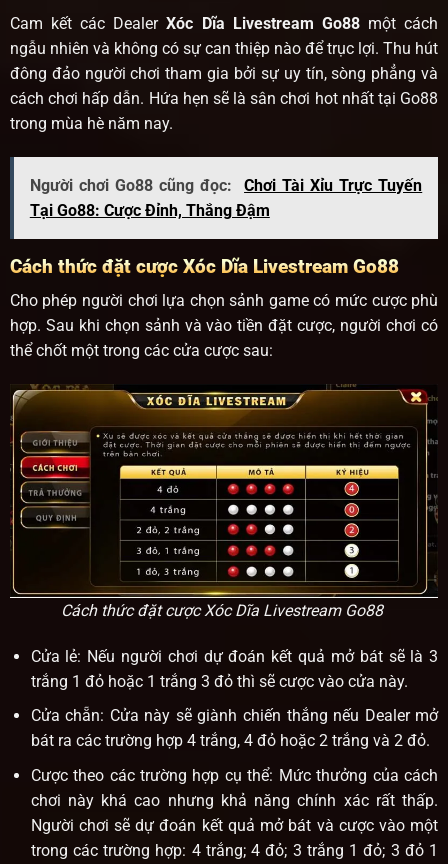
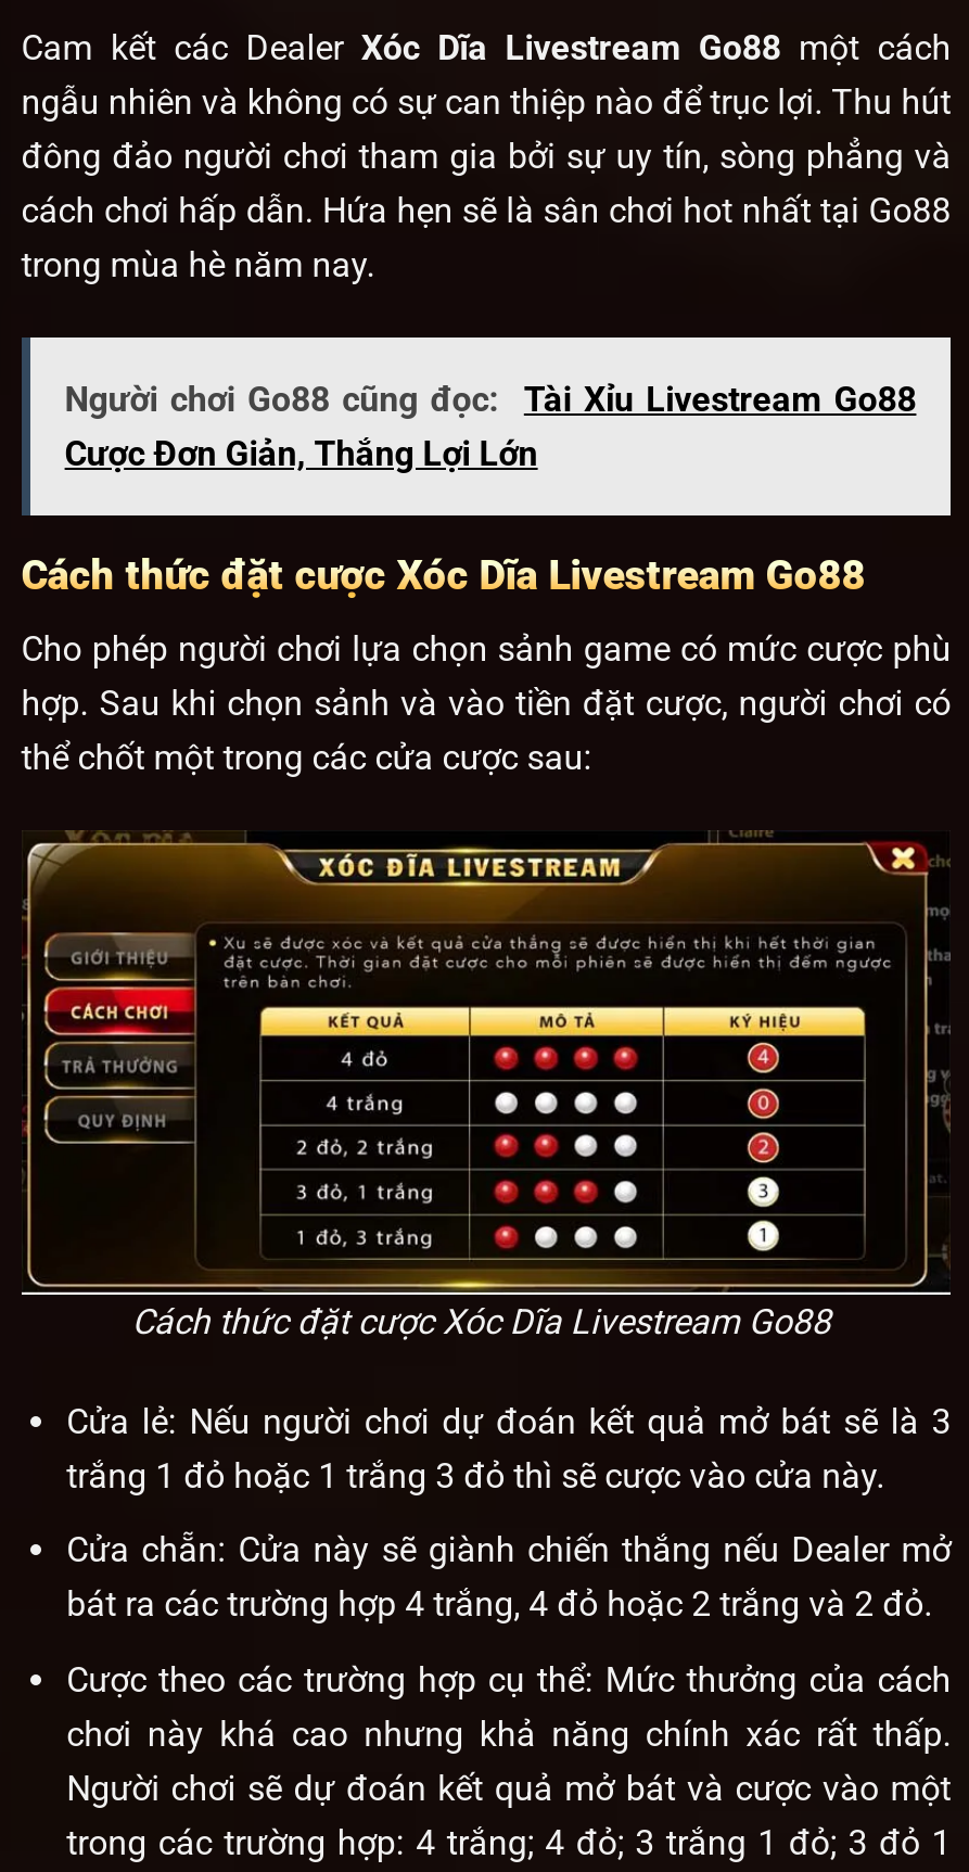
- Người chơi Go88 cũng đọc:
- Chơi Tài Xỉu Trực Tuyến
- Tại Go88: Cược Đỉnh, Thắng Đậm
+ Người chơi Go88 cũng đọc: Tài Xỉu Livestream Go88
+ Cược Đơn Giản, Thắng Lợi Lớn
